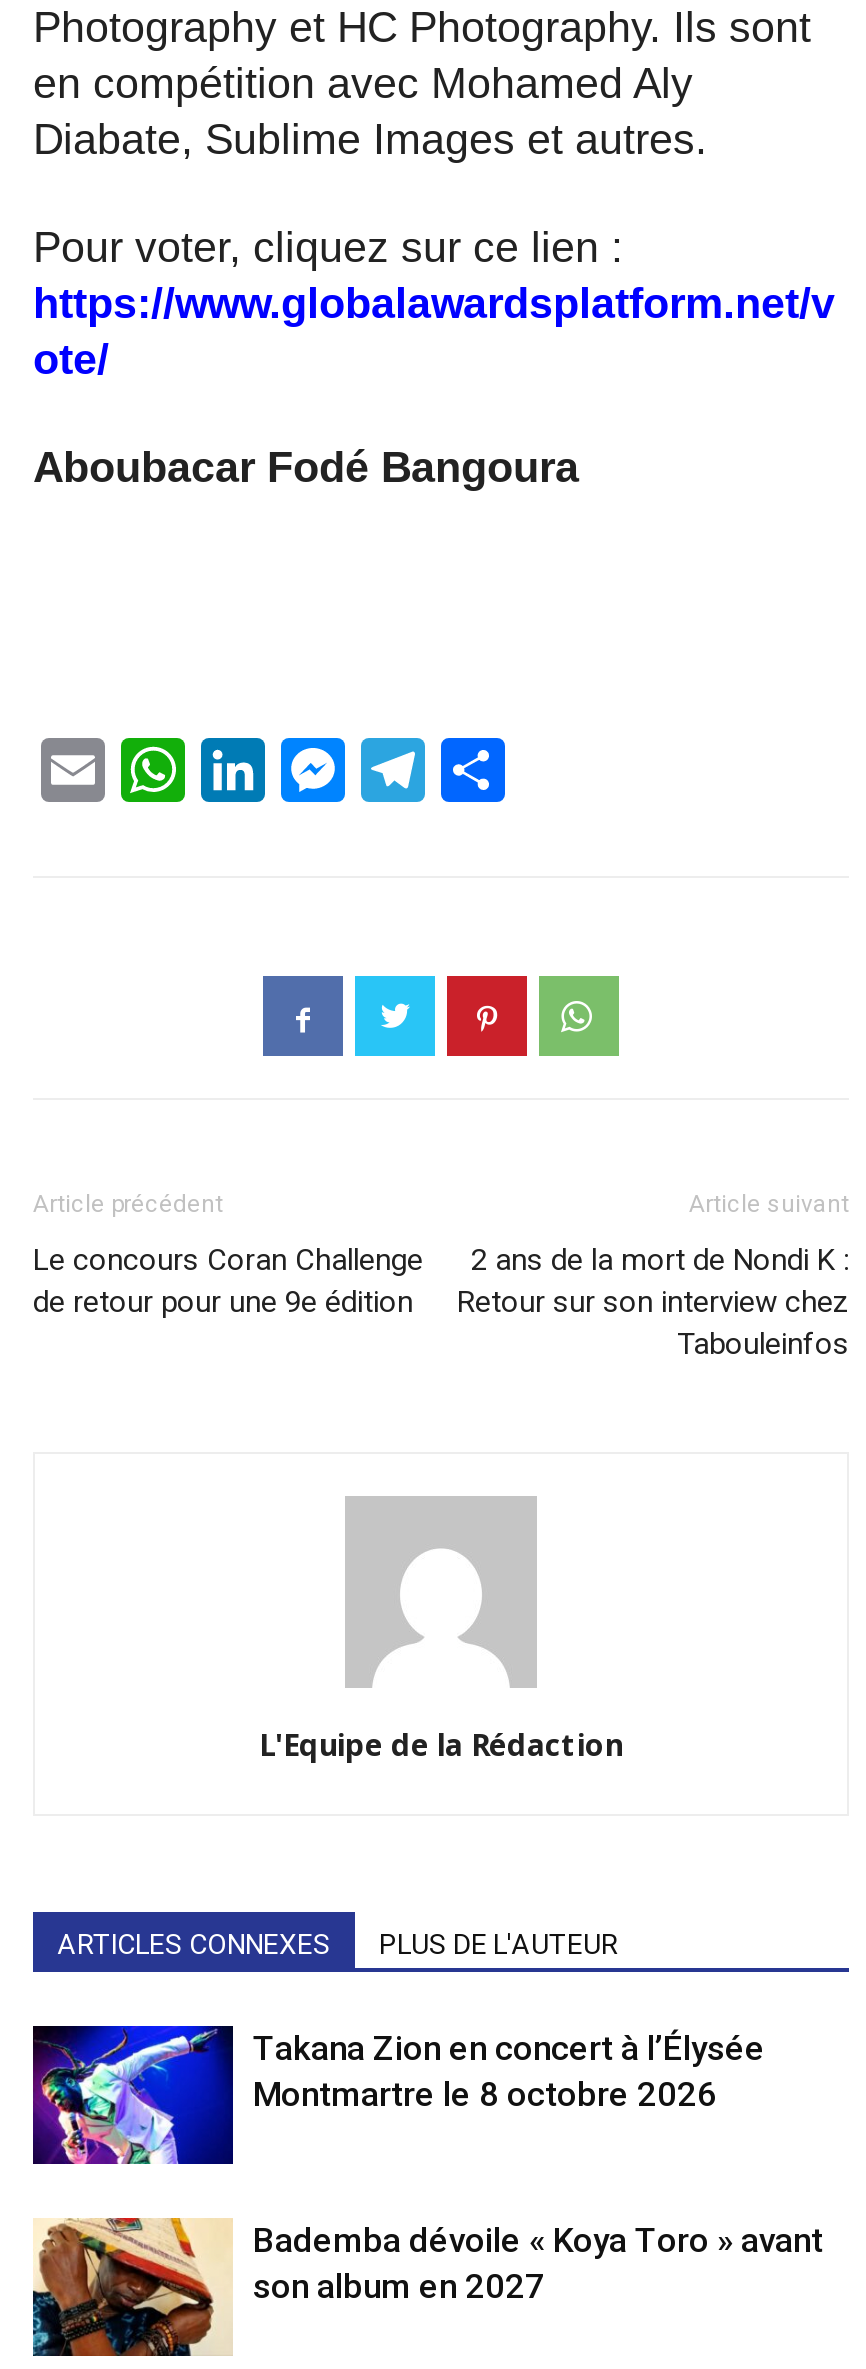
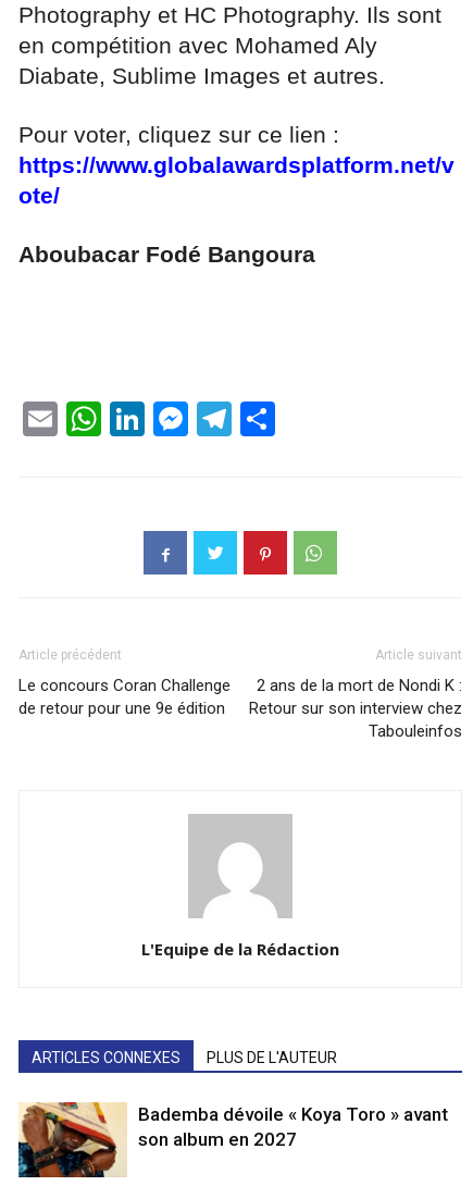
- [image]
- Takana Zion en concert à l’Élysée
- Montmartre le 8 octobre 2026
